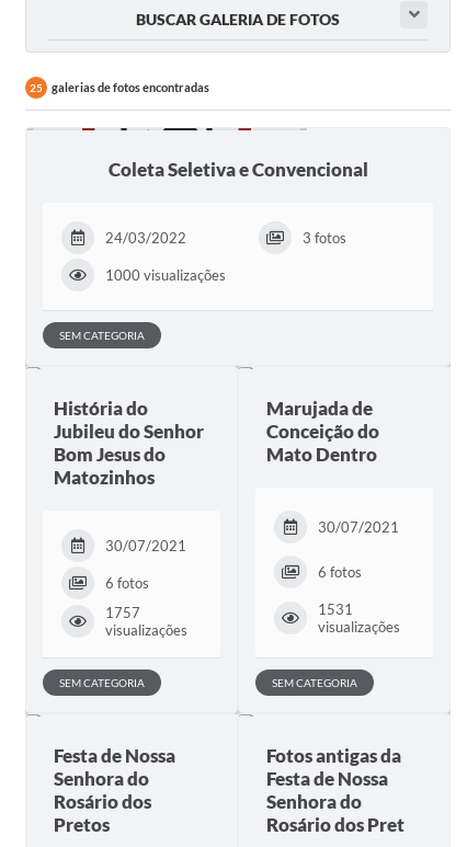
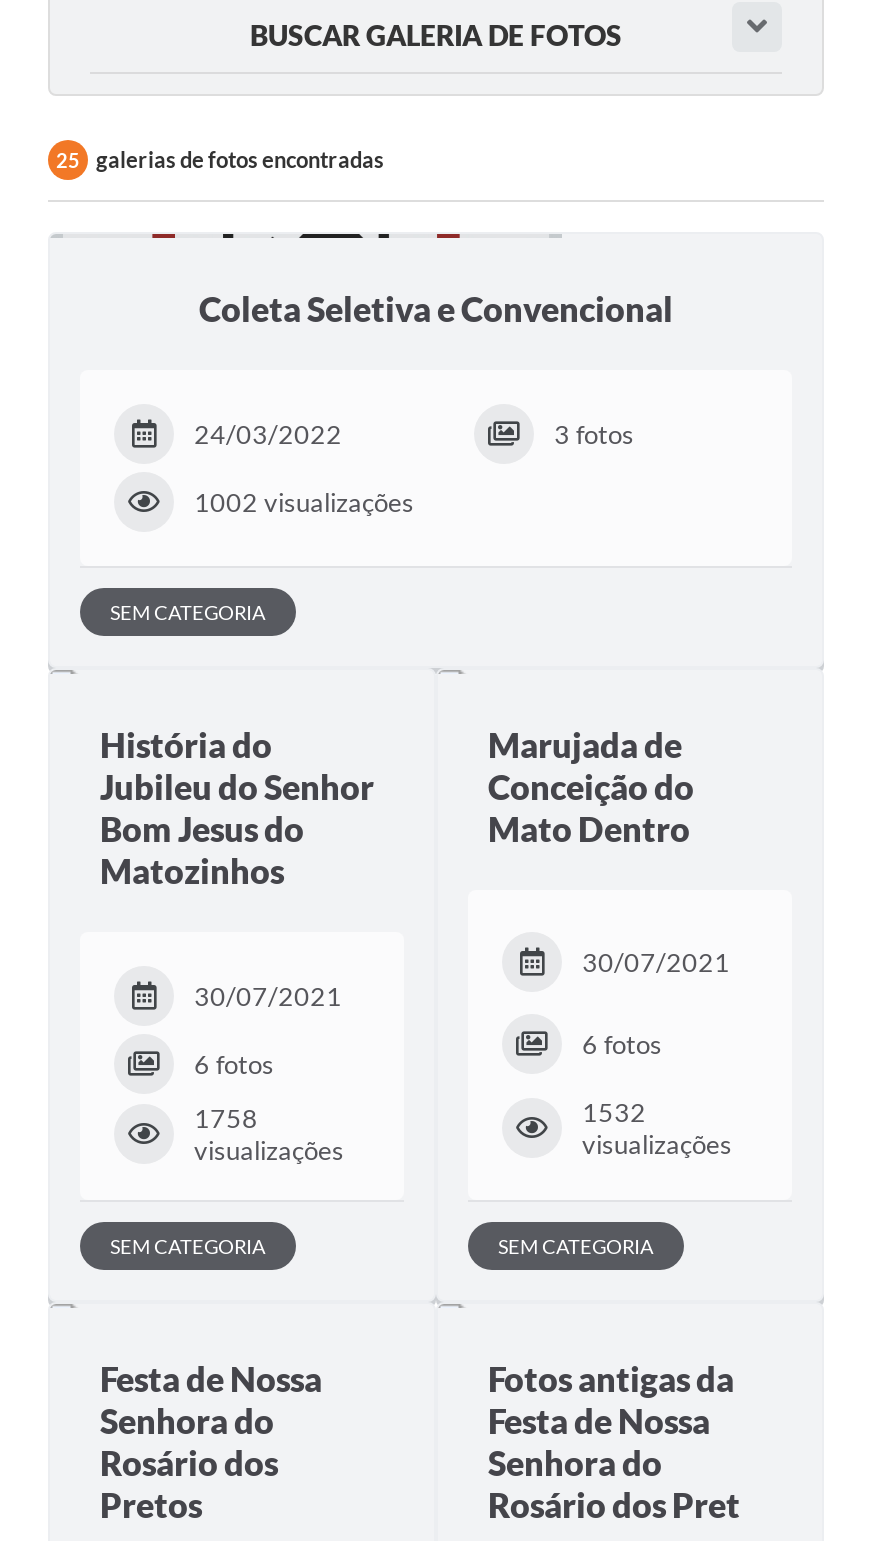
- 1000 visualizações
+ 1002 visualizações

- 1757
+ 1758

- 1531
+ 1532
